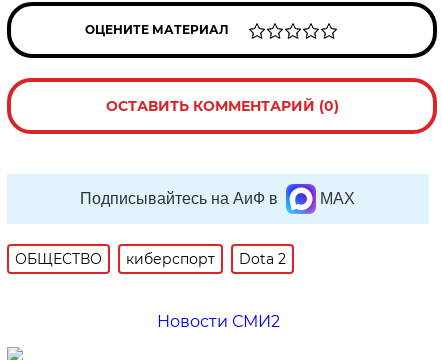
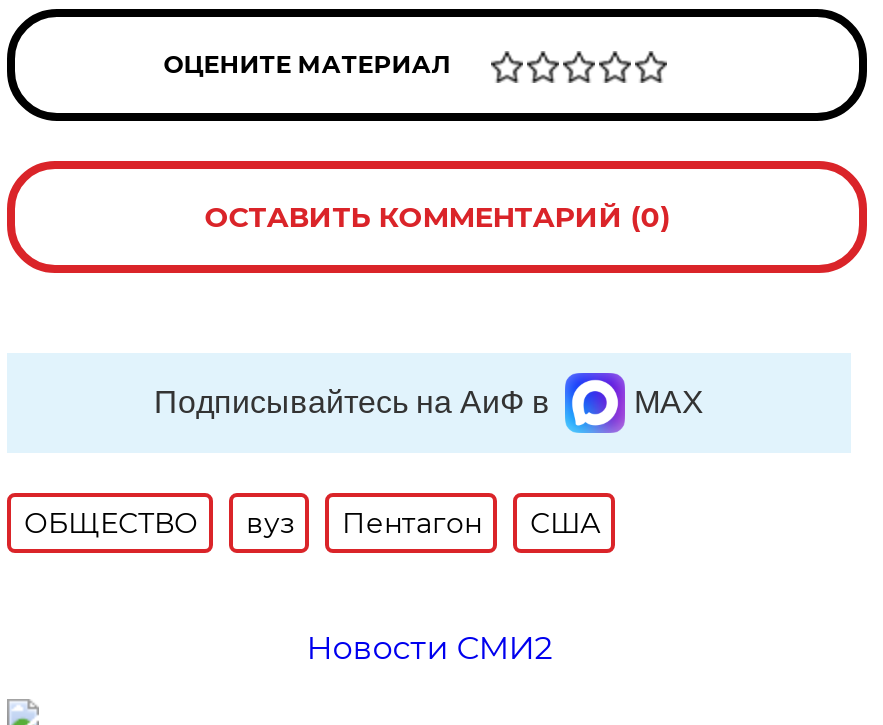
- киберспорт
- Dota 2
+ вуз
+ Пентагон
+ США
